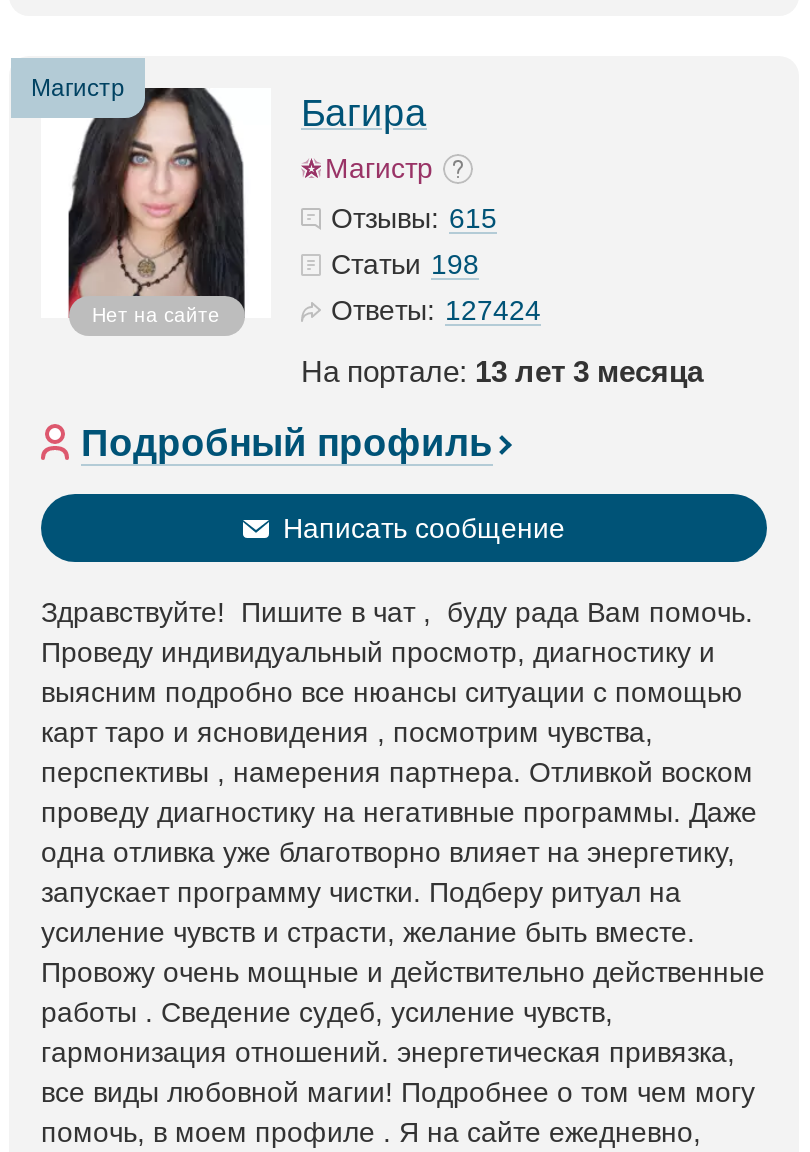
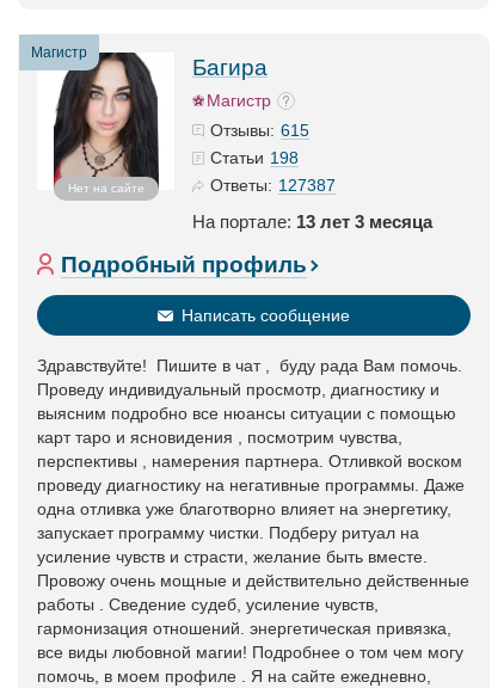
- Ответы: 127424
+ Ответы: 127387
